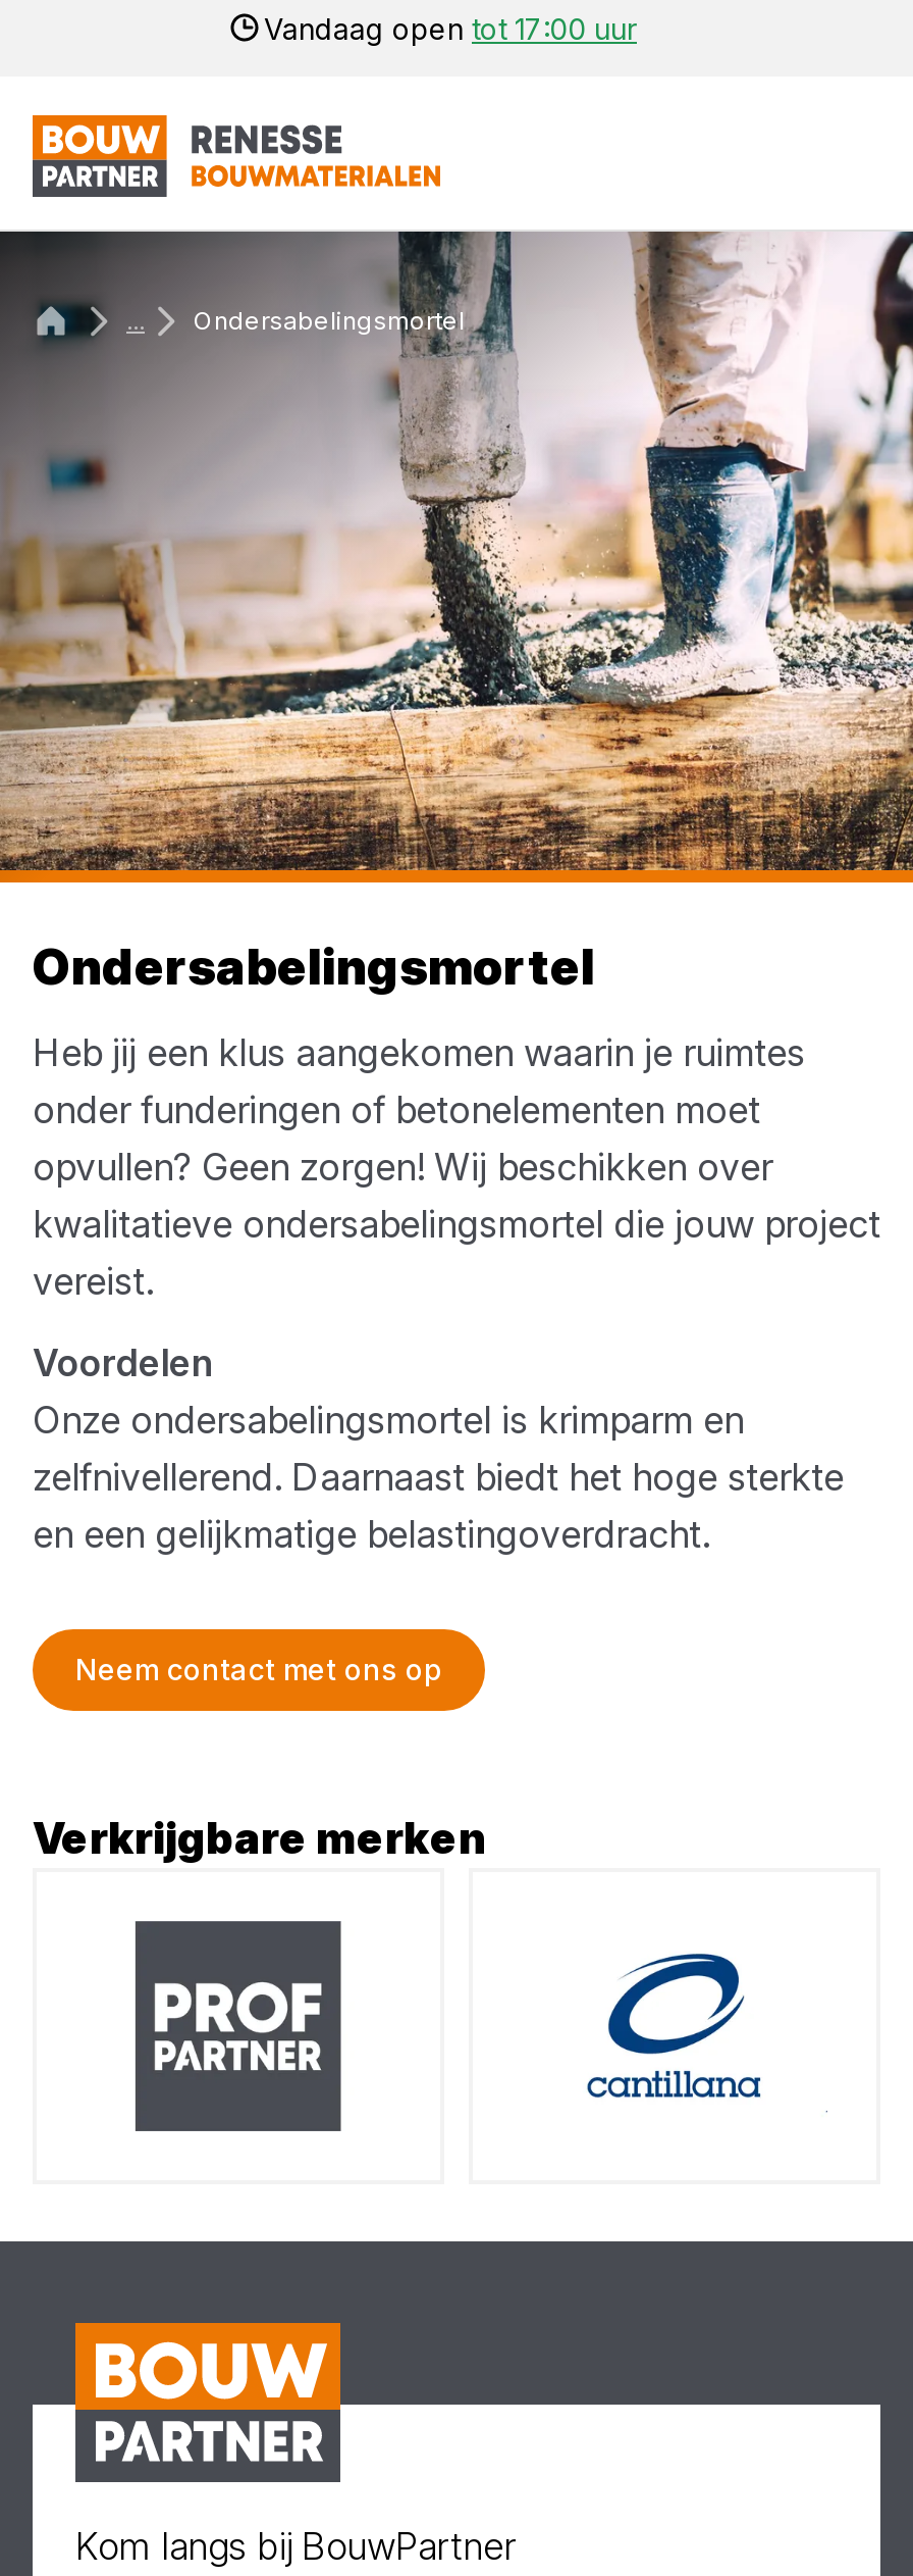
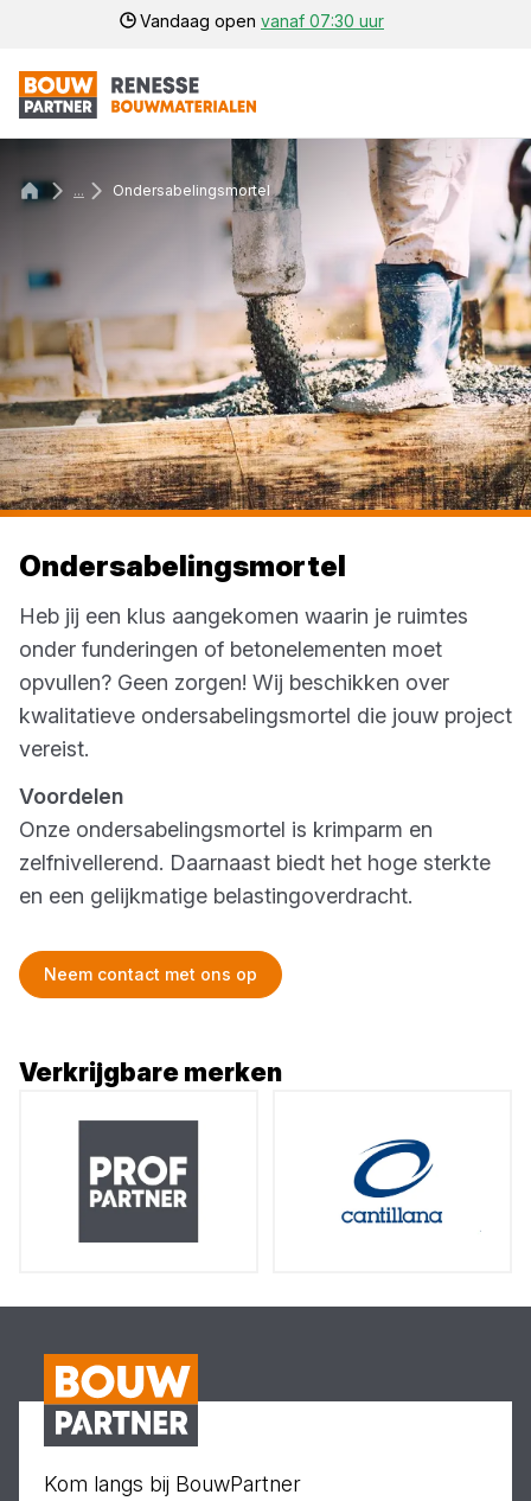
- Vandaag open tot 17:00 uur
+ Vandaag open vanaf 07:30 uur
